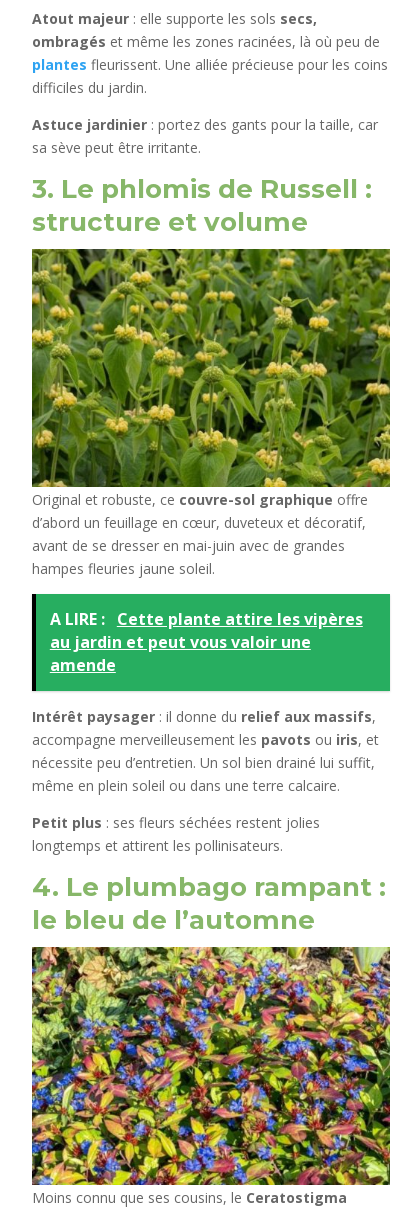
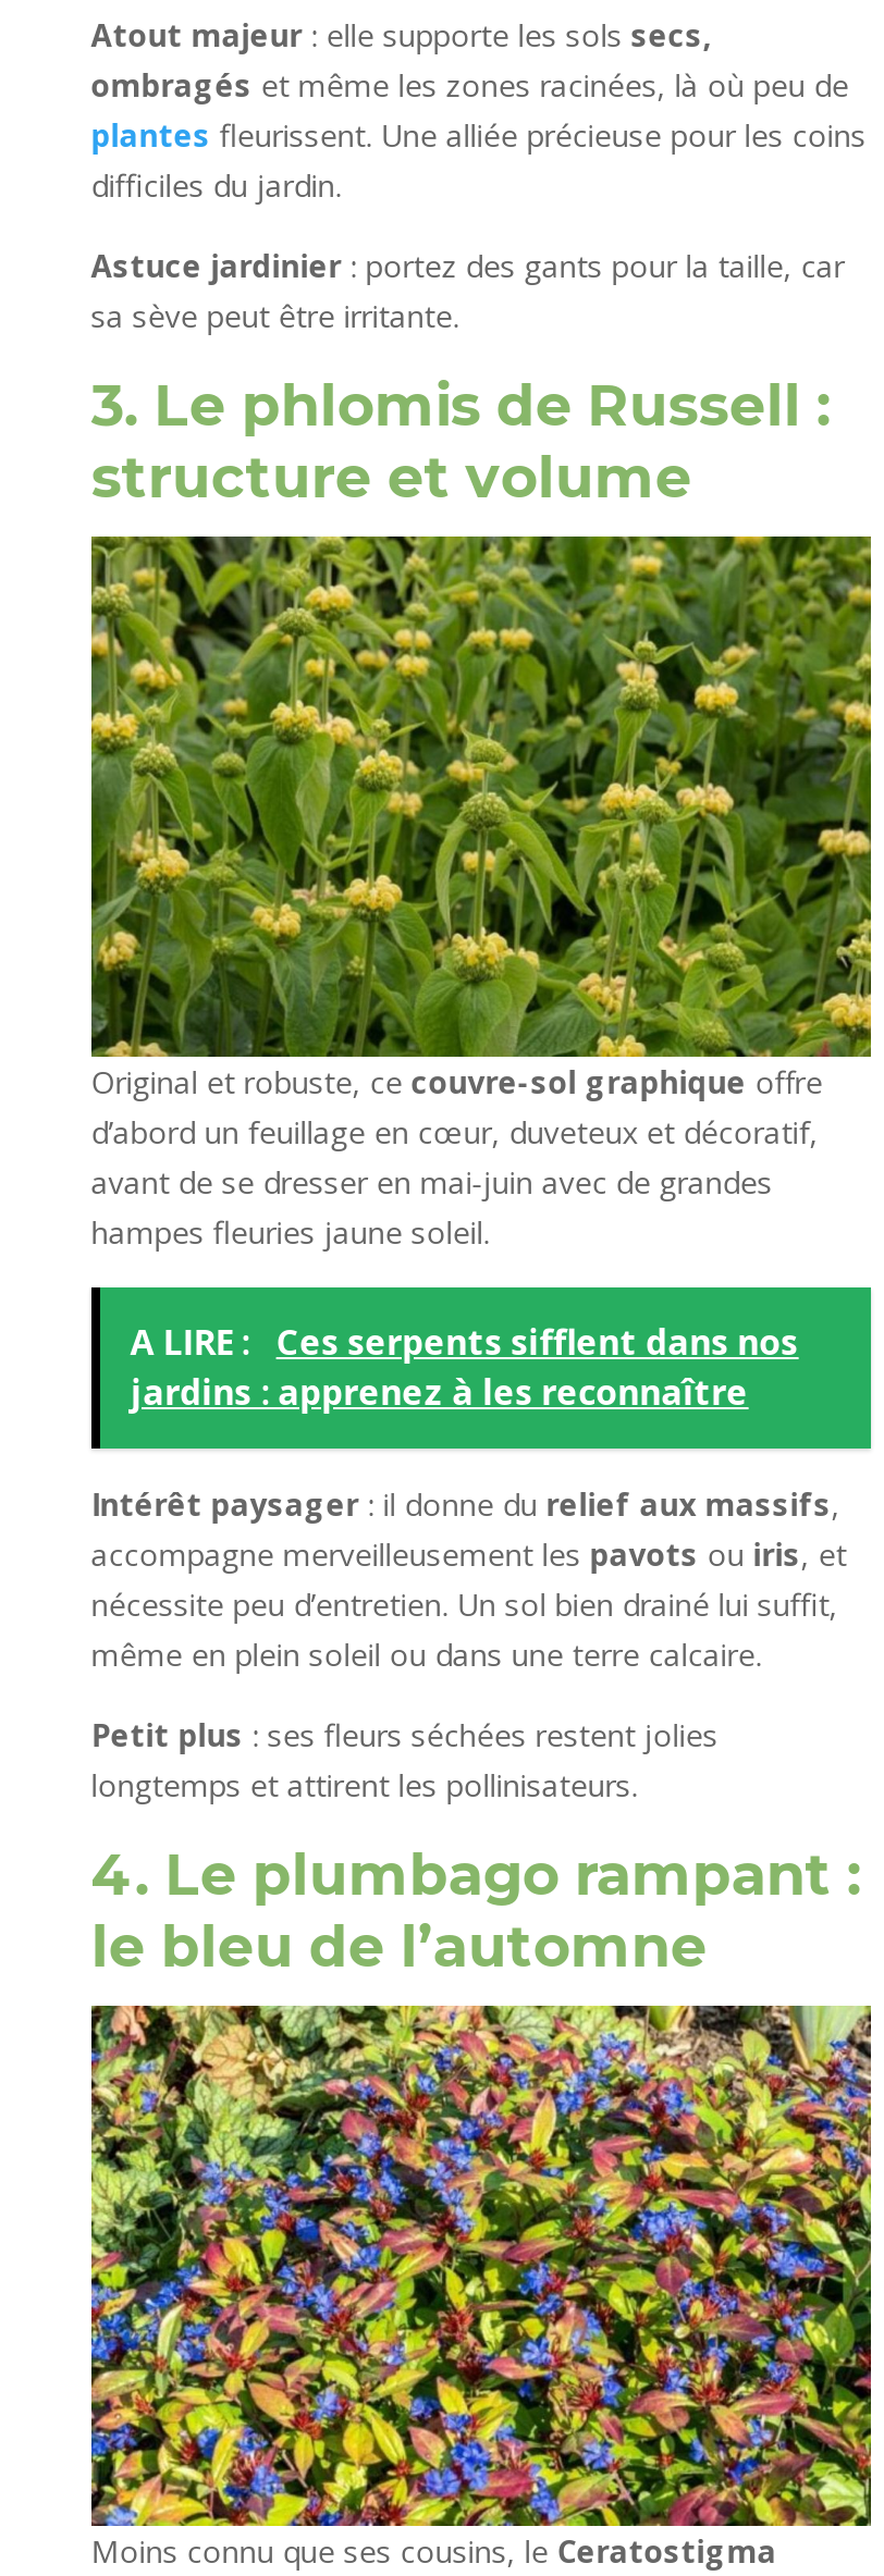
- A LIRE : Cette plante attire les vipères
- au jardin et peut vous valoir une
- amende
+ A LIRE : Ces serpents sifflent dans nos
+ jardins : apprenez à les reconnaître
